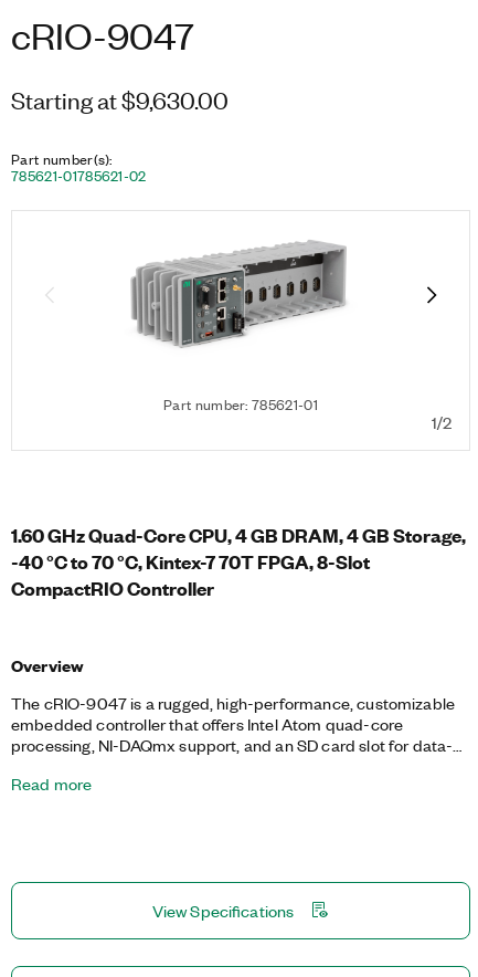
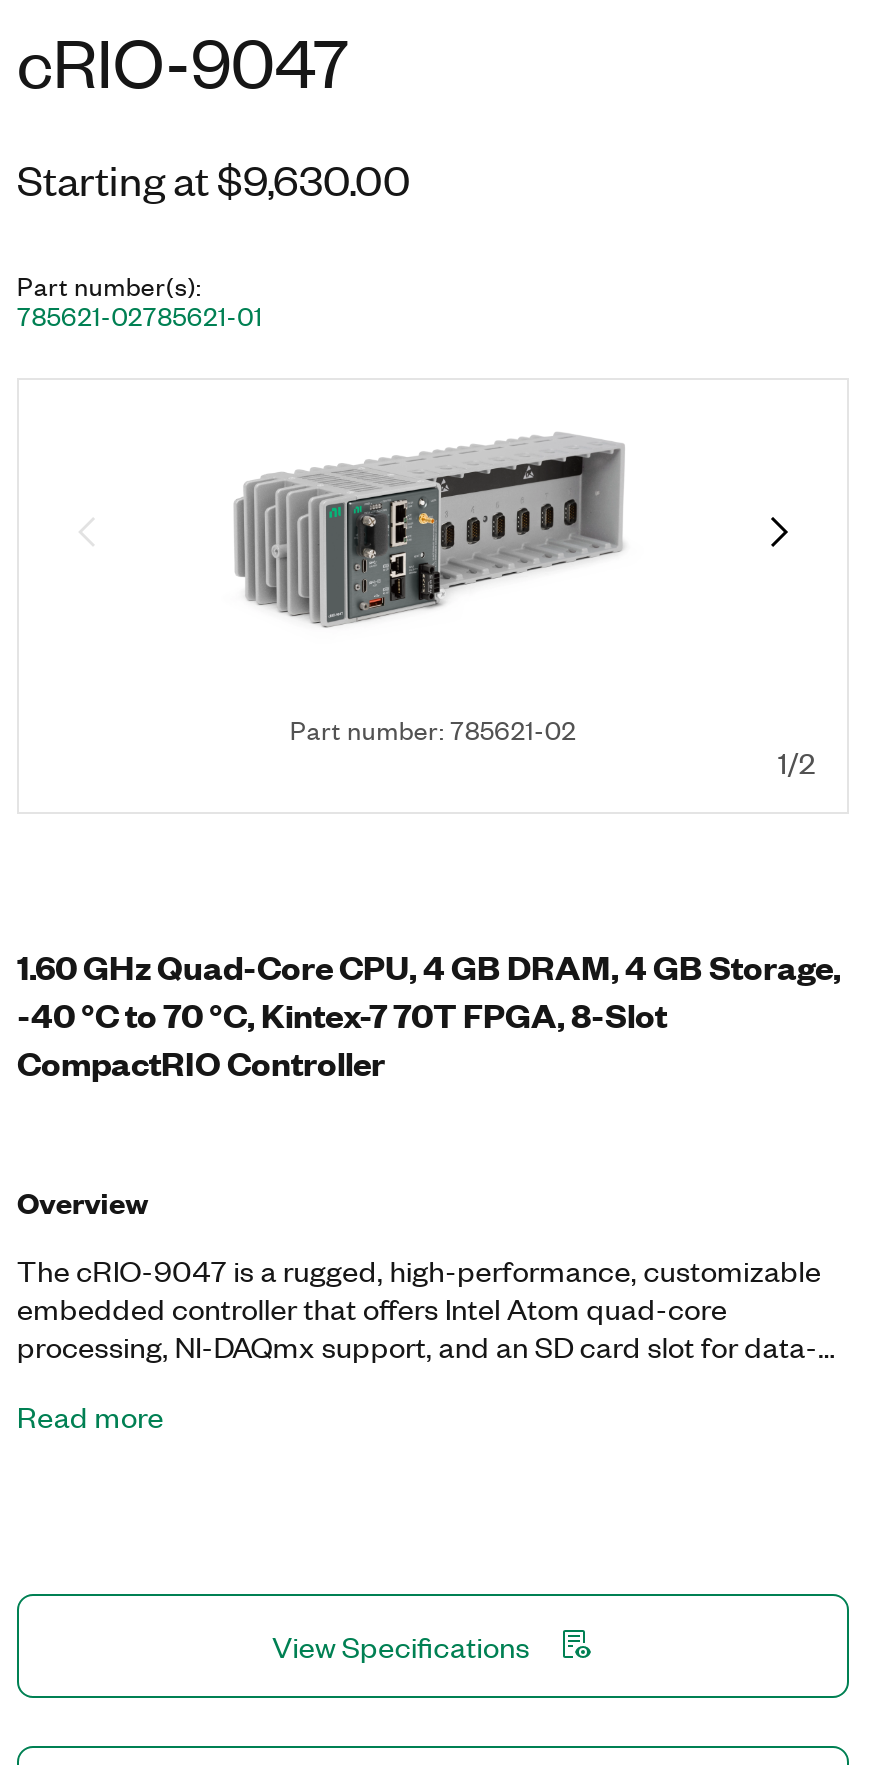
- 785621-01785621-02
+ 785621-02785621-01

- Part number: 785621-01
+ Part number: 785621-02
